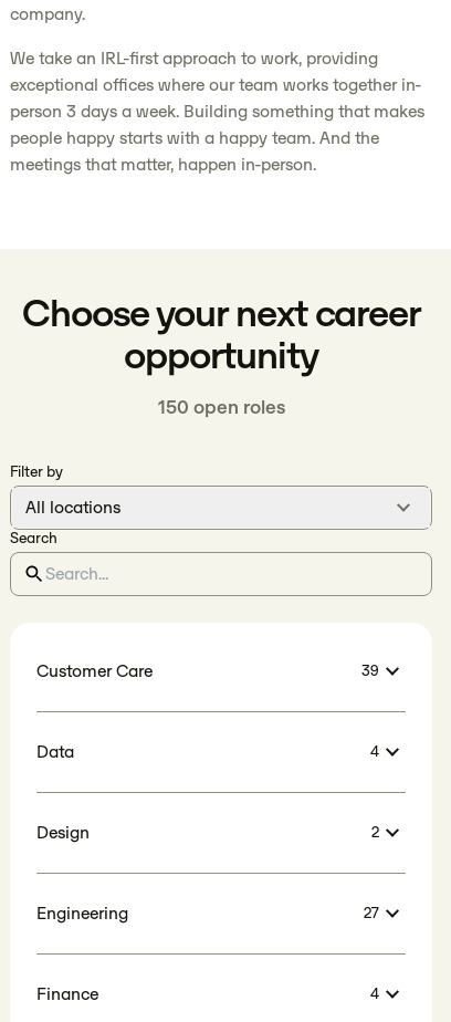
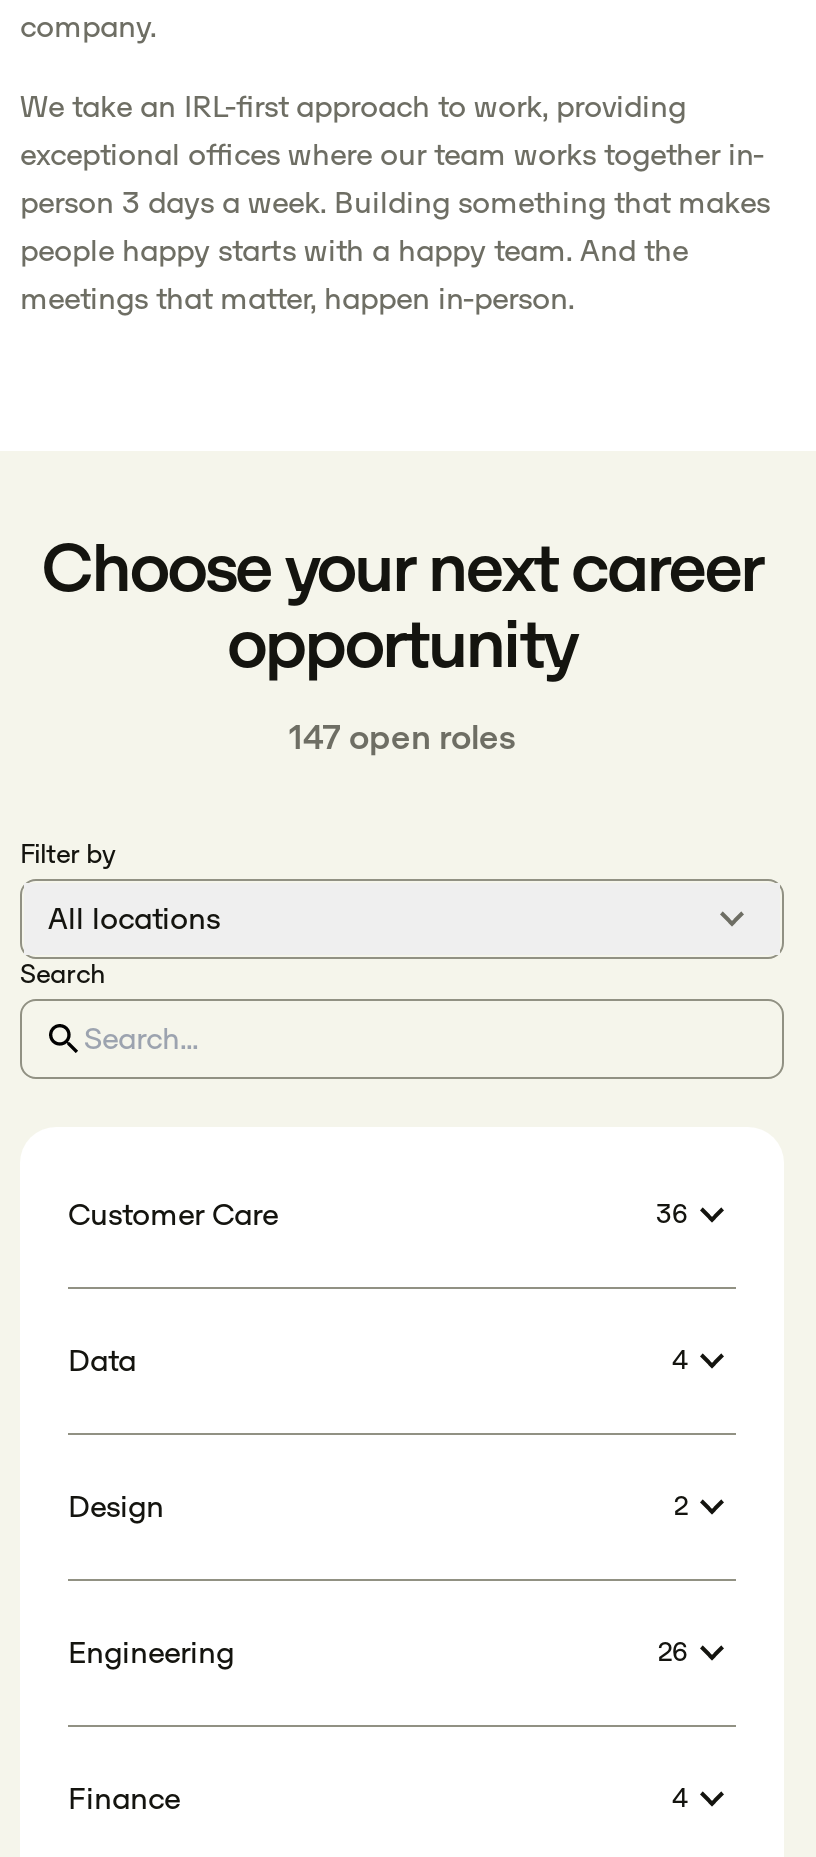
- 150 open roles
+ 147 open roles

- 39
+ 36

- 27
+ 26
